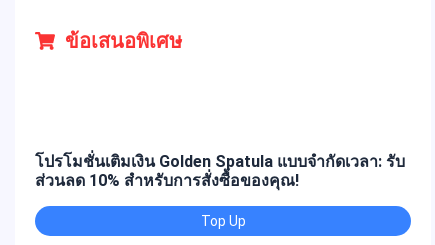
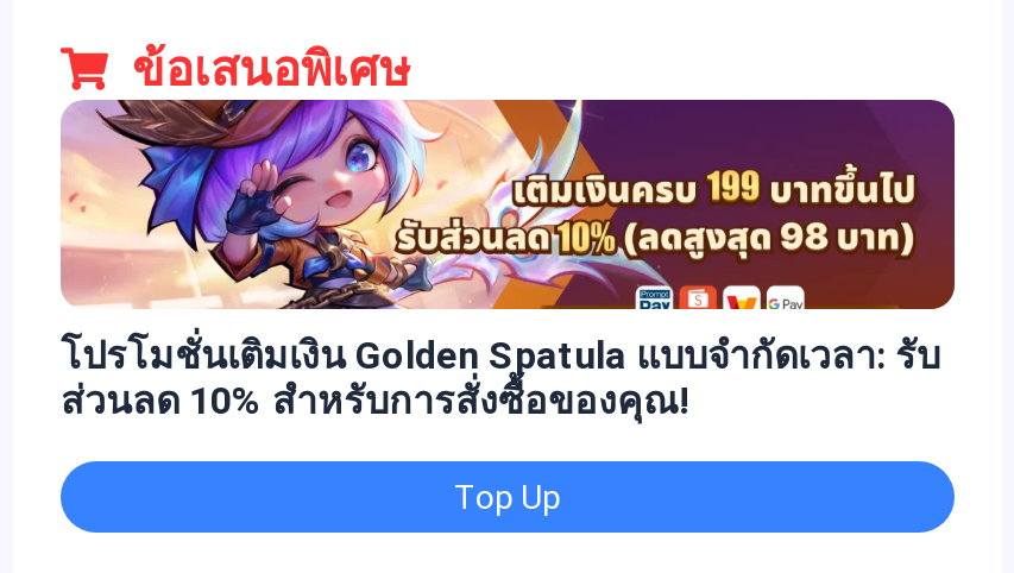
+ [image]
